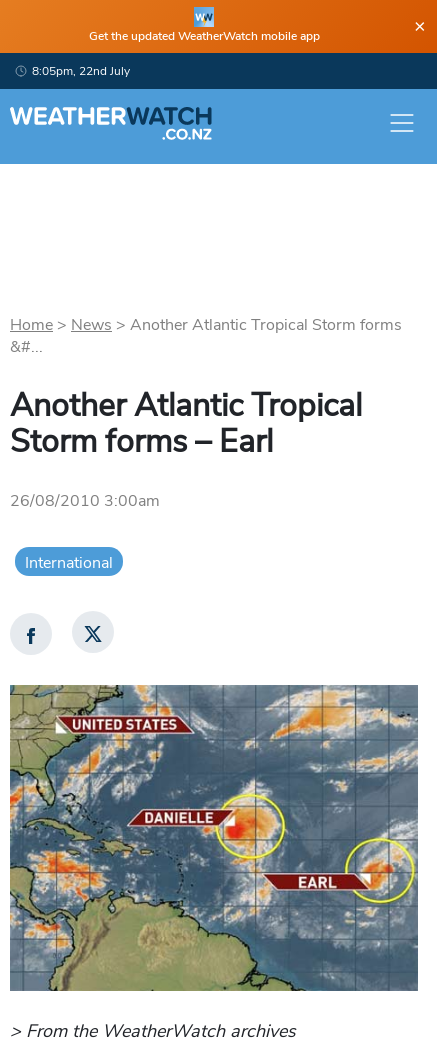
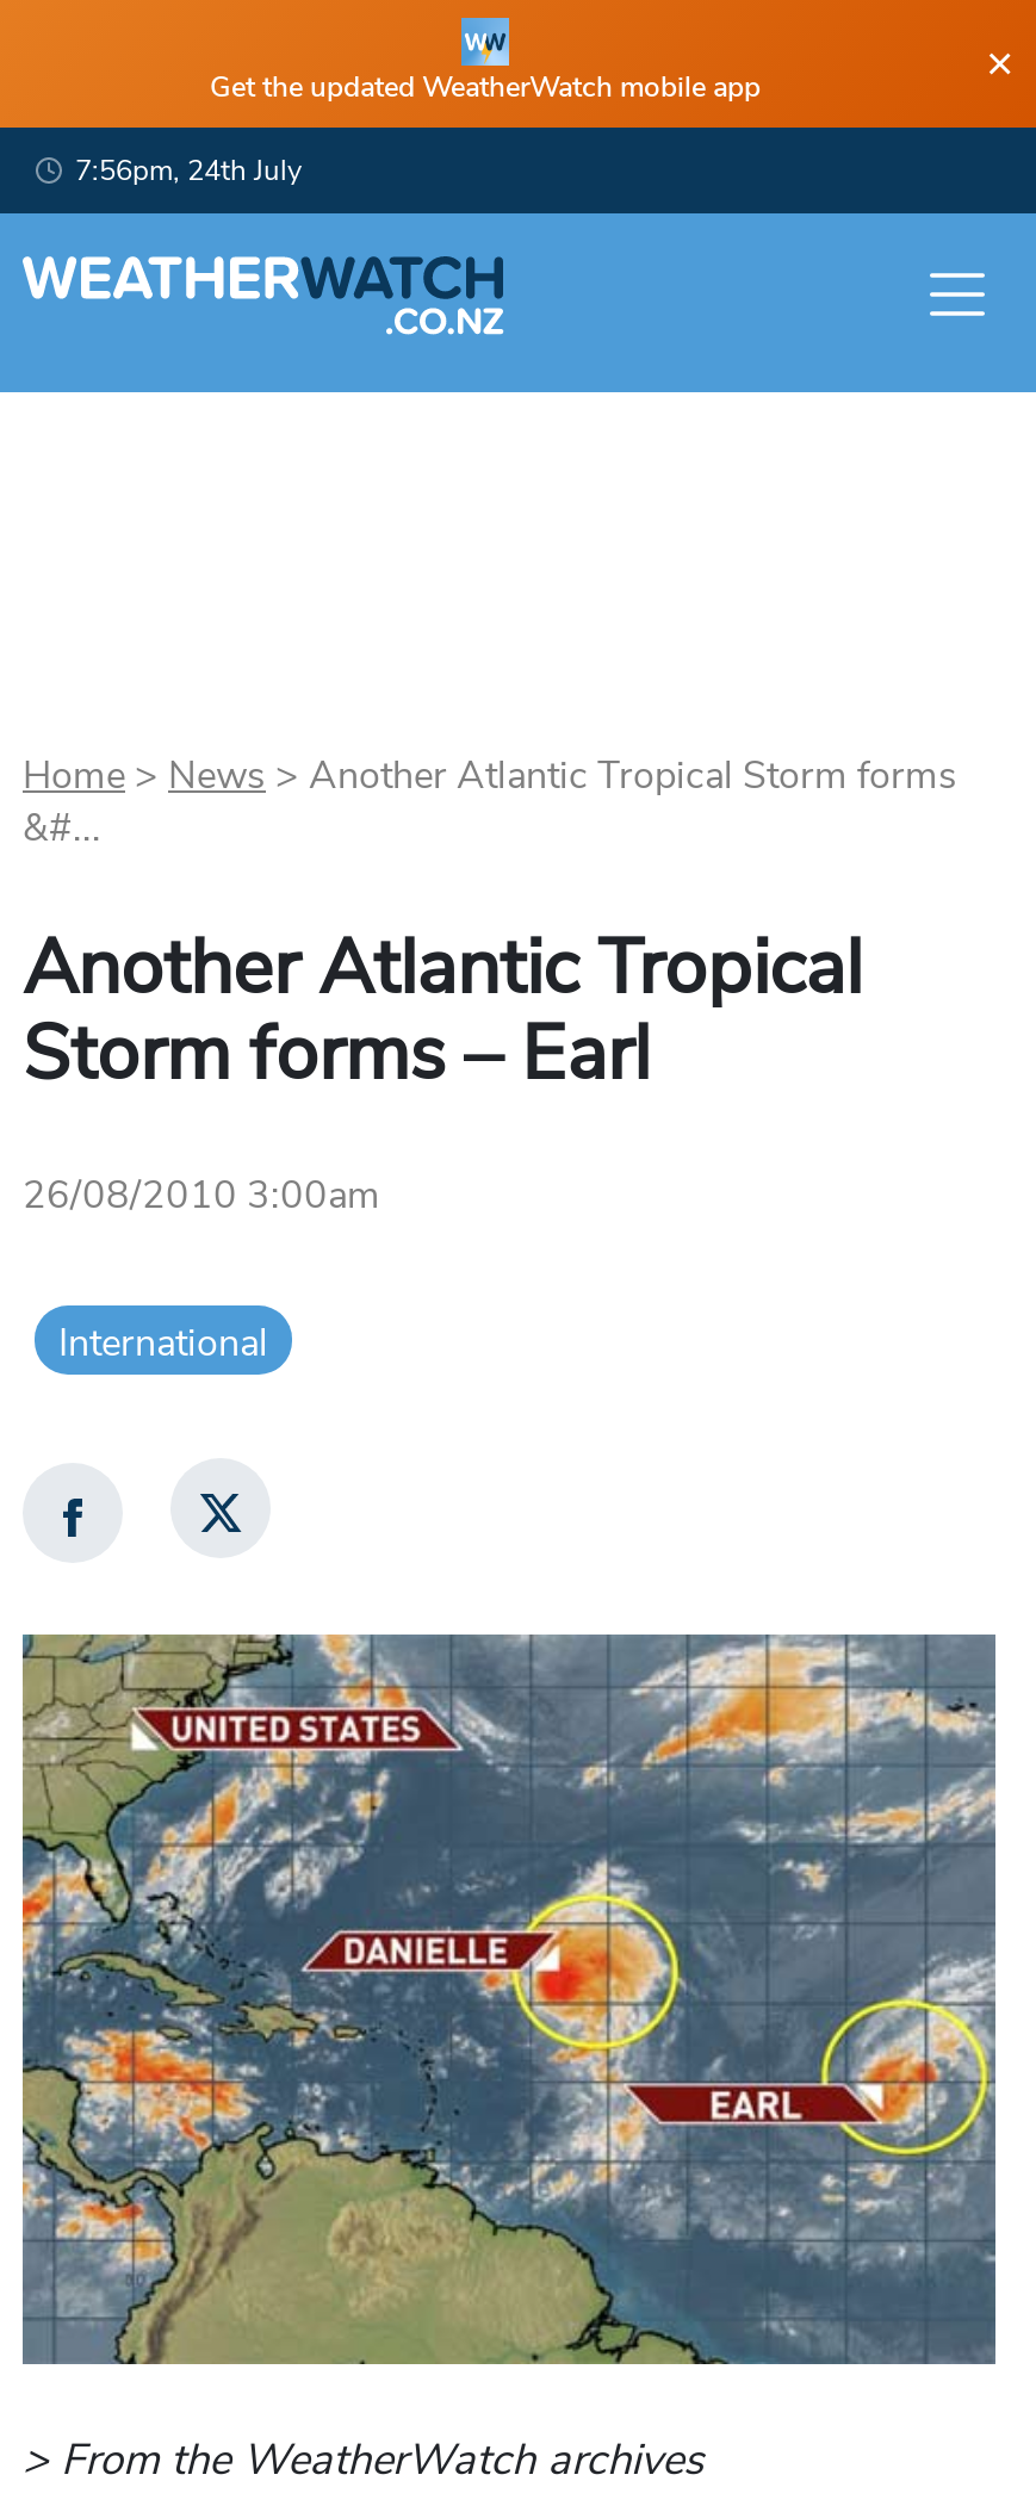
- 8:05pm, 22nd July
+ 7:56pm, 24th July
